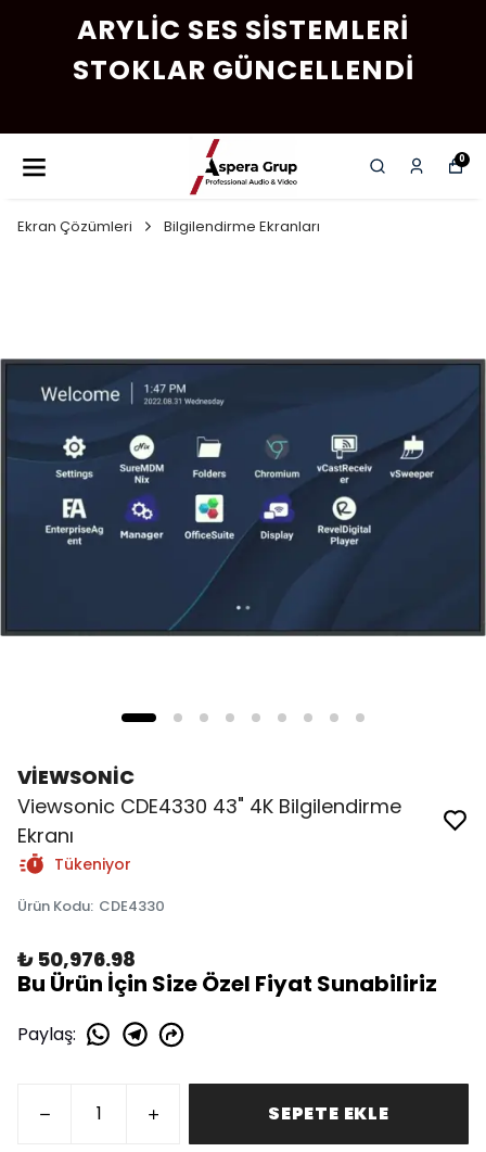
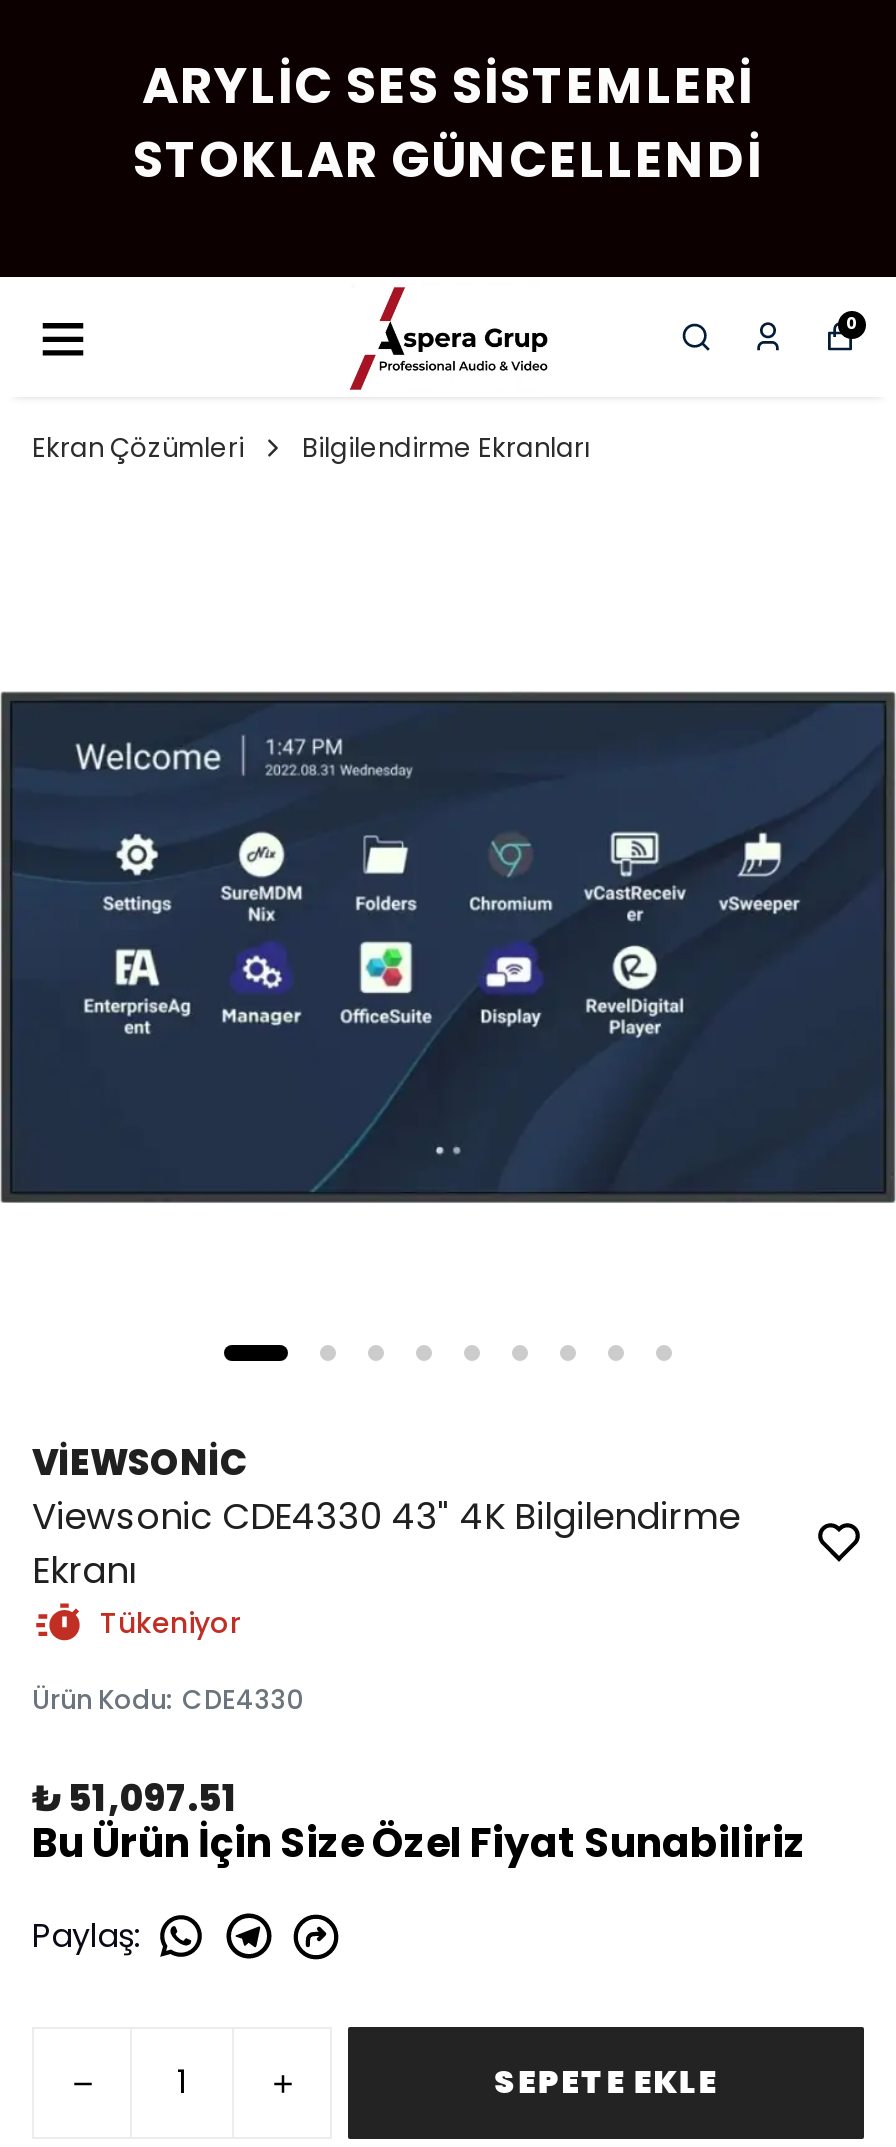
- ₺ 50,976.98
+ ₺ 51,097.51
